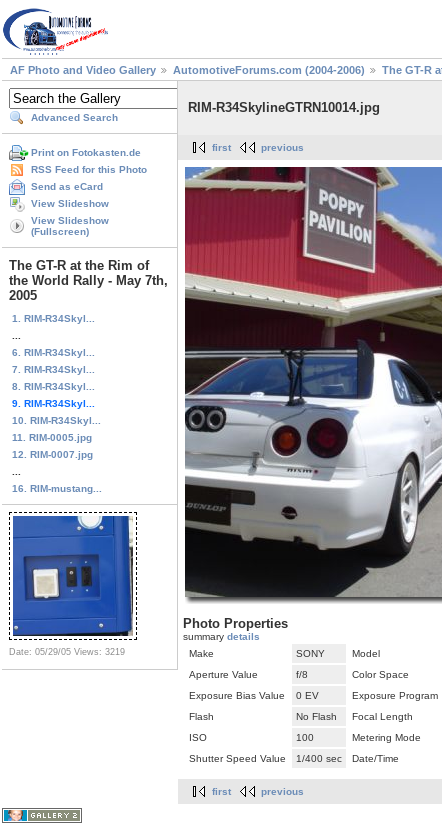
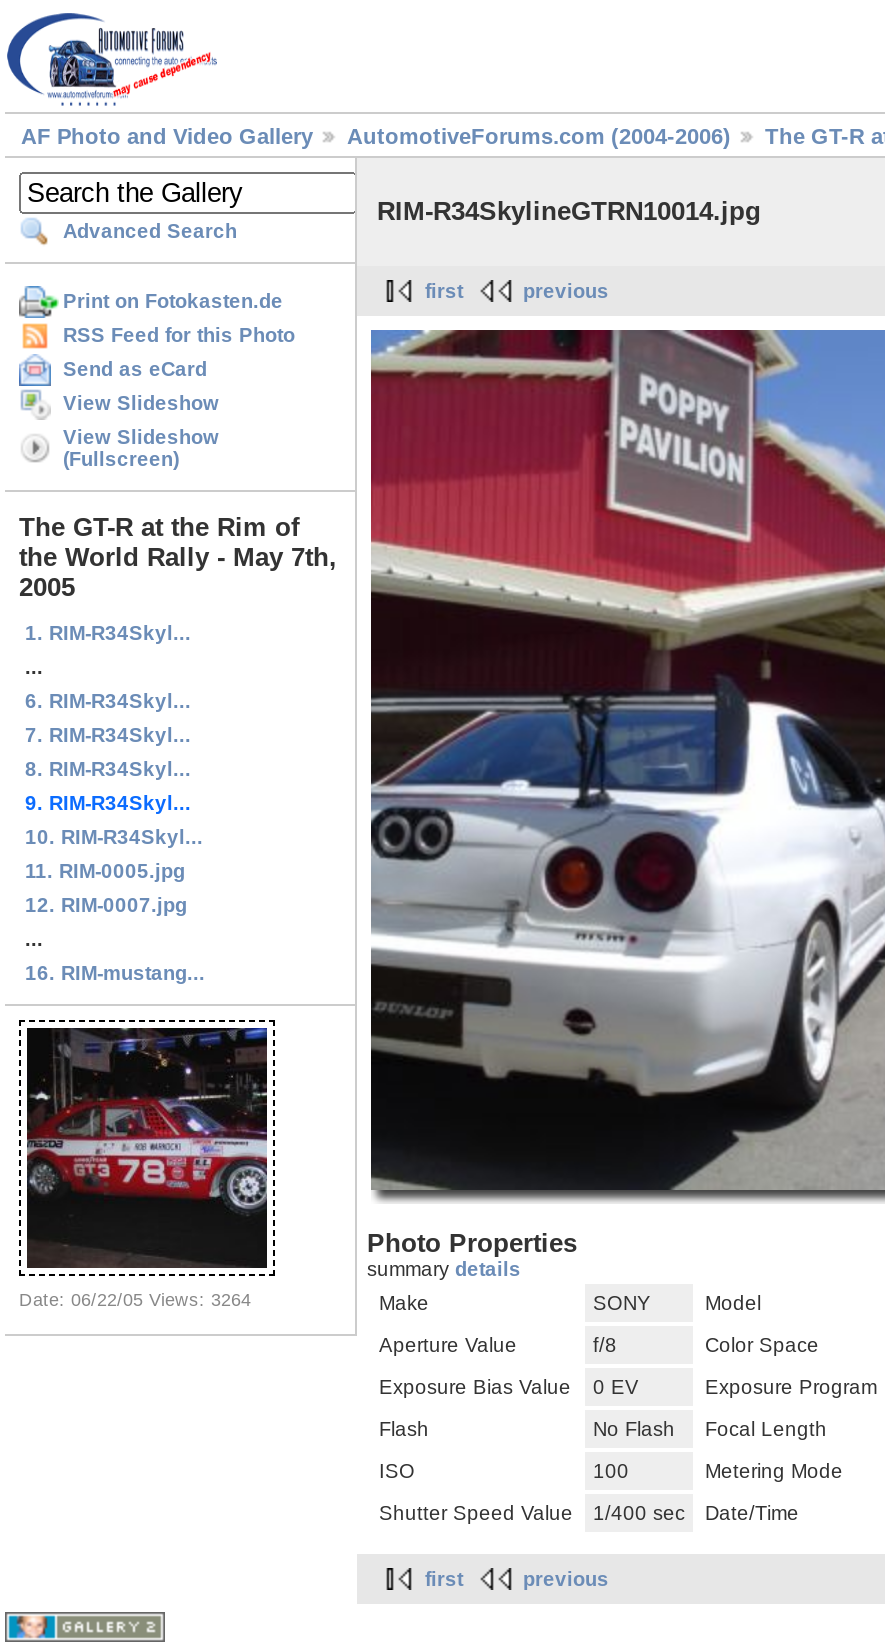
- [image]
- Date: 05/29/05 Views: 3219
+ [image]
+ Date: 06/22/05 Views: 3264
